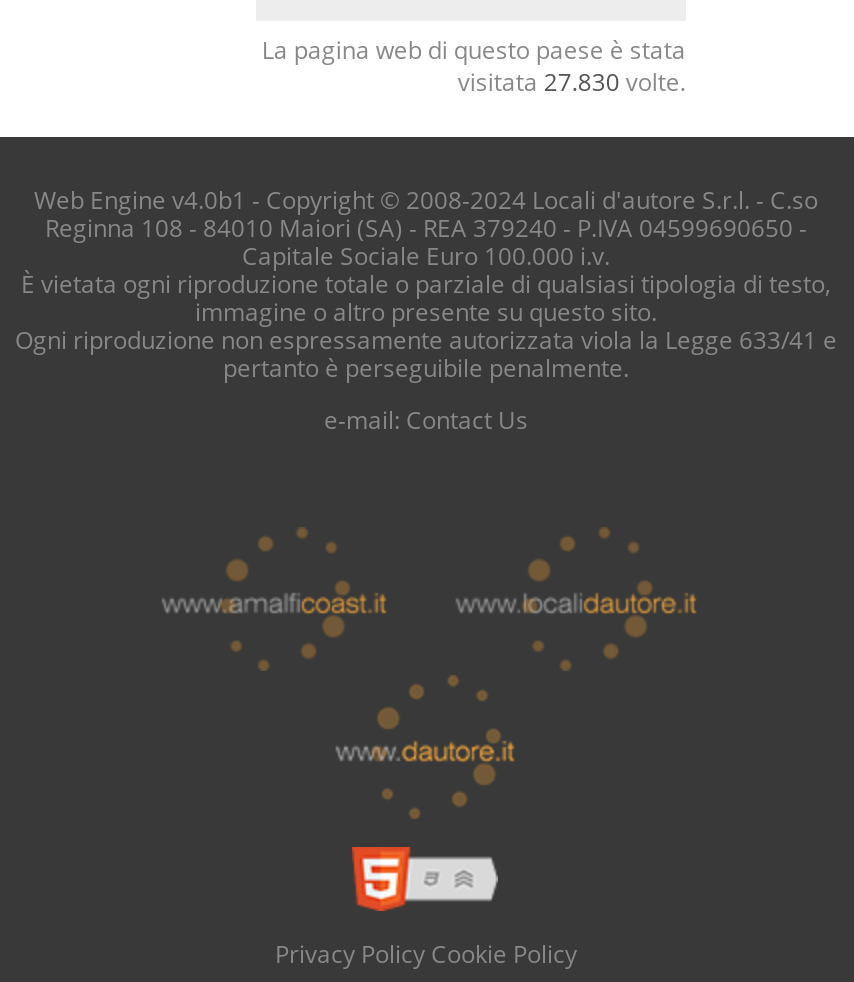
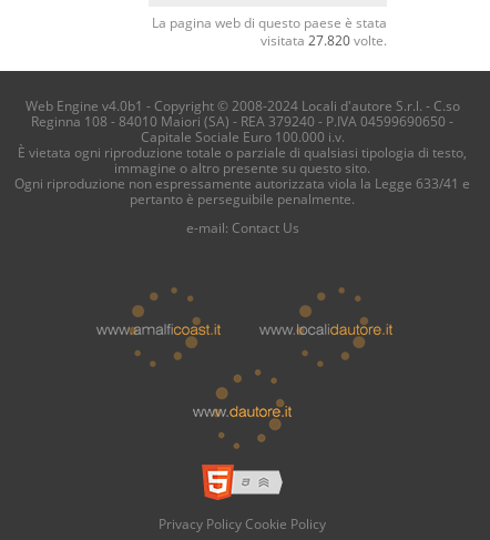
- visitata27.830 volte.
+ visitata27.820 volte.
